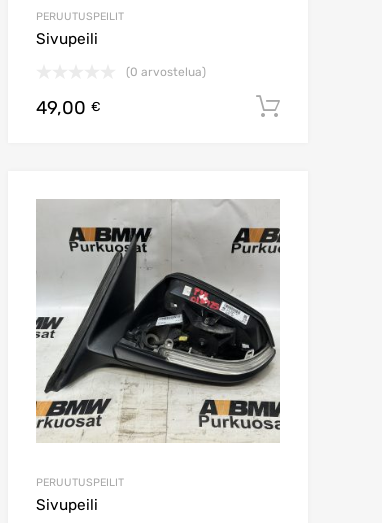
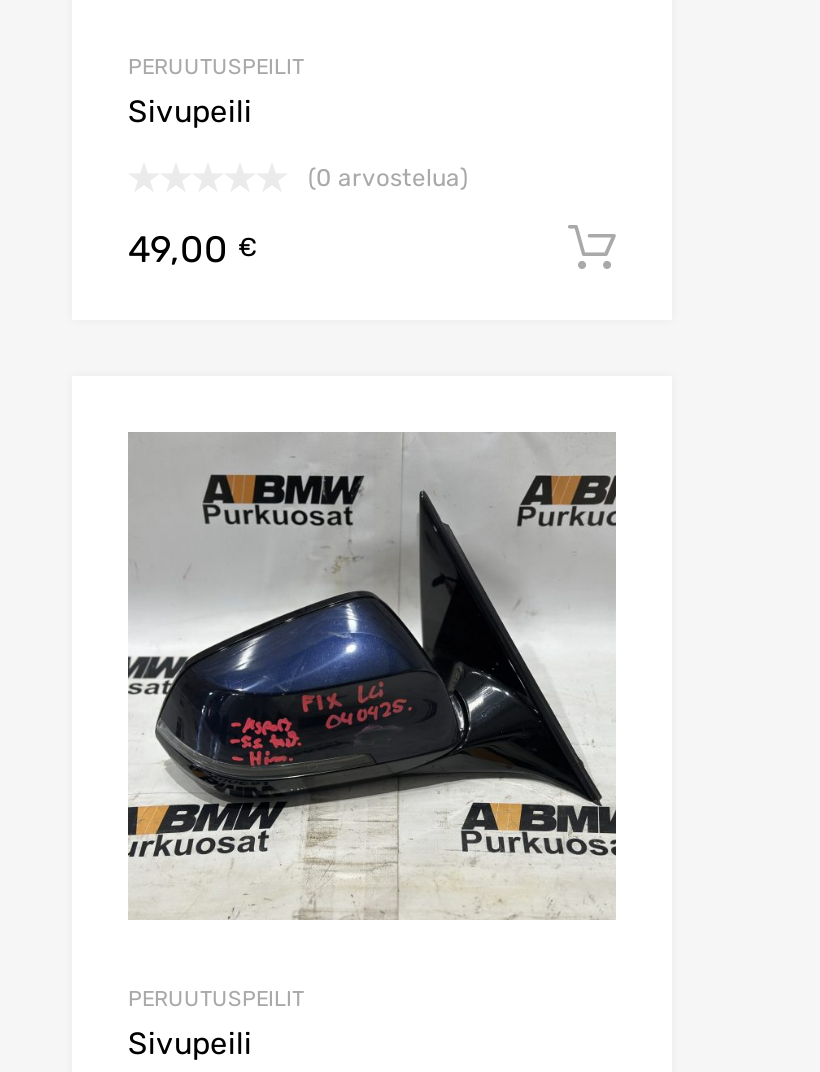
- [image]
+ [image]
